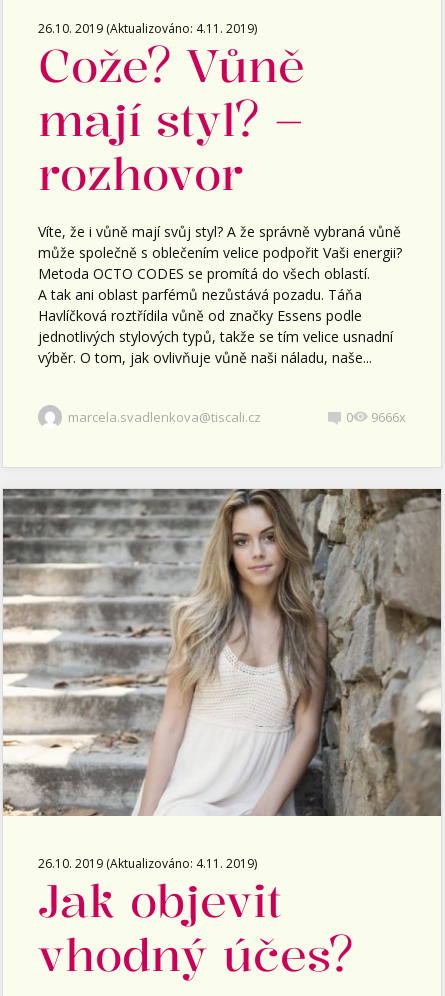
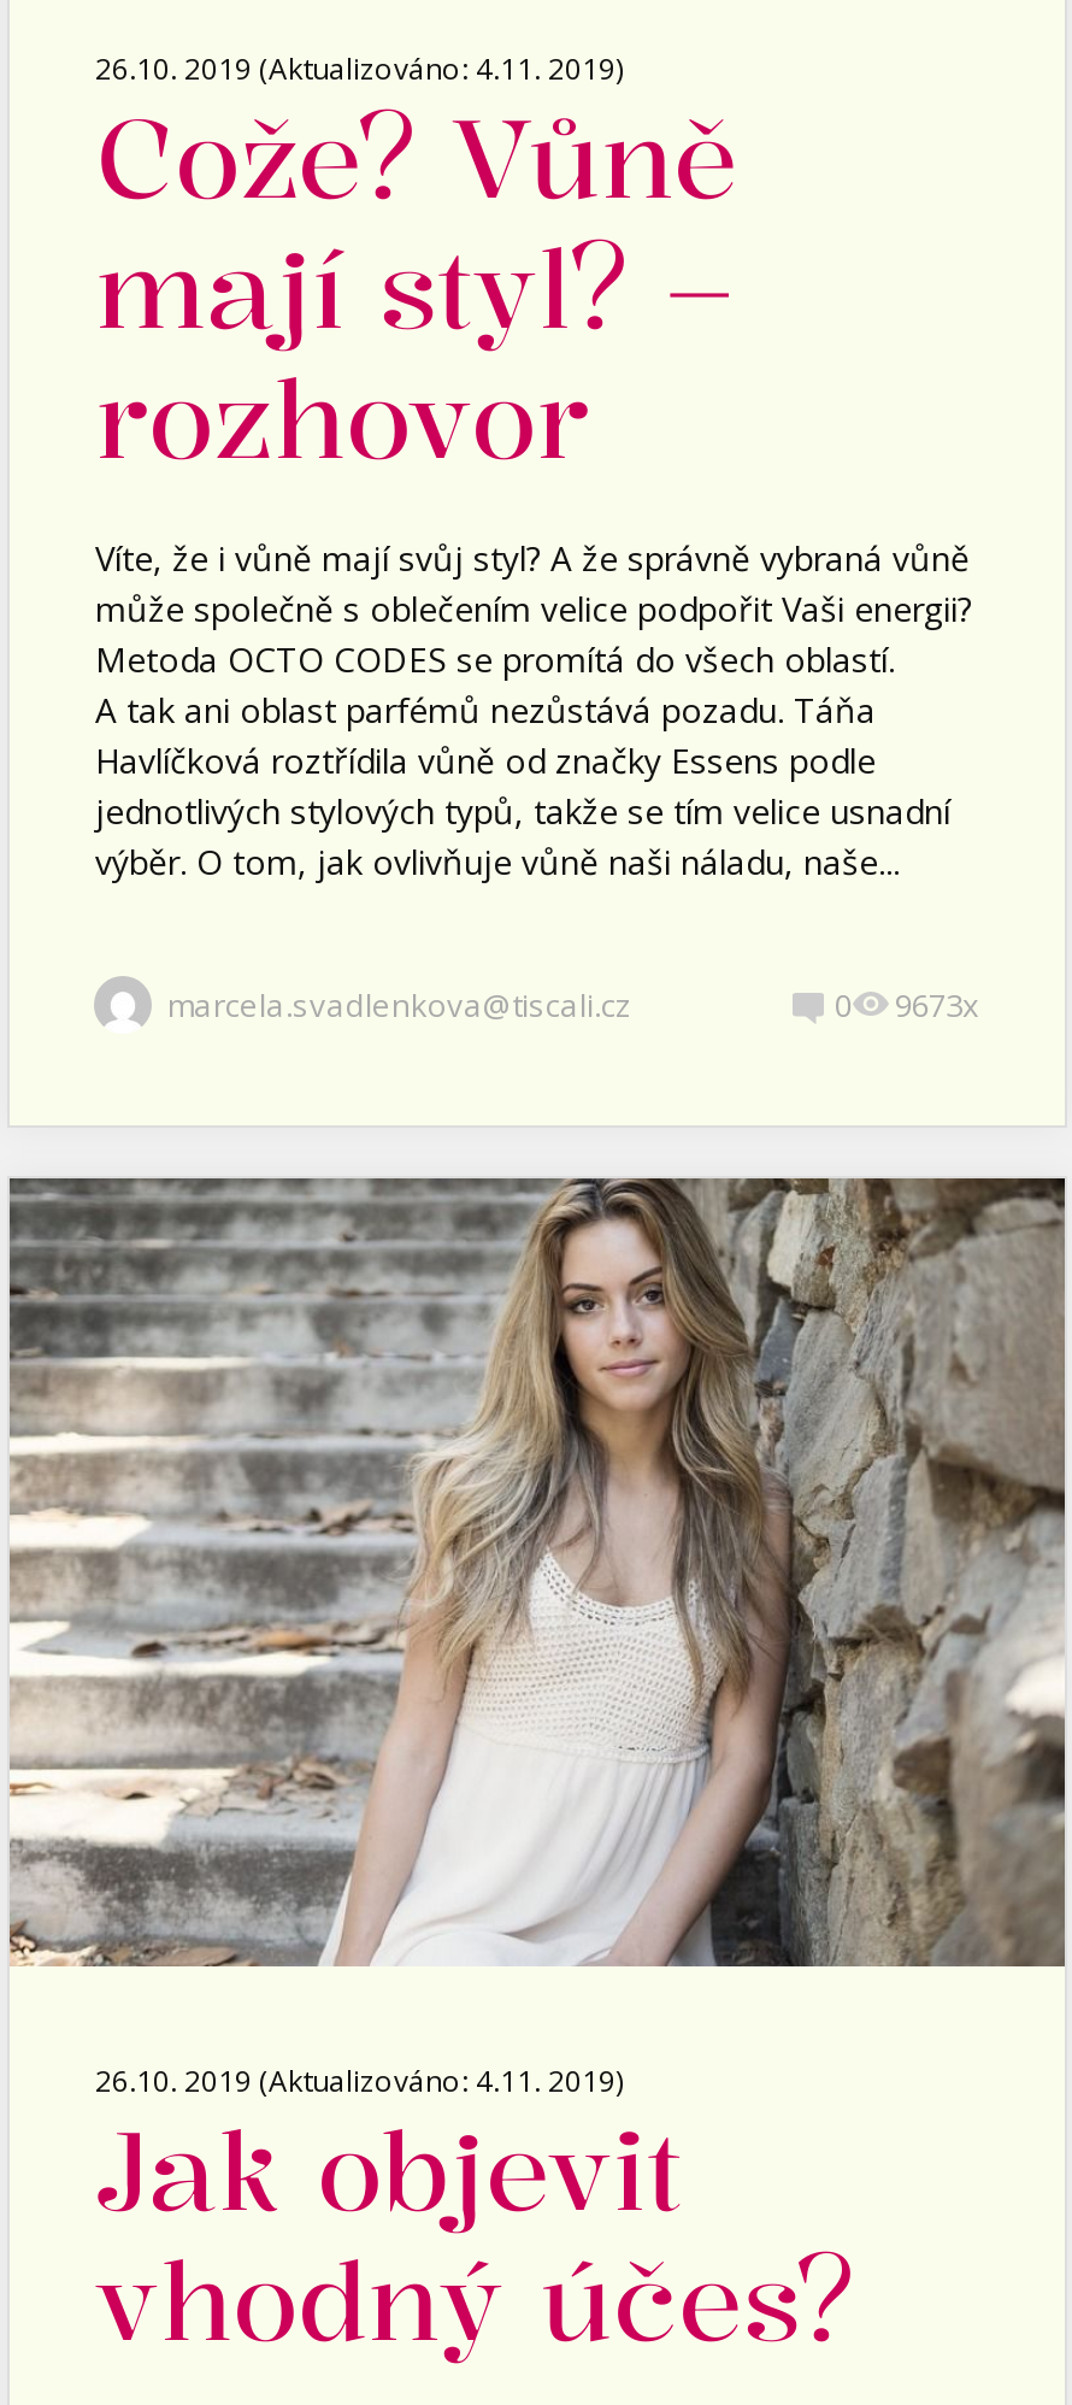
- 0 9666x
+ 0 9673x
